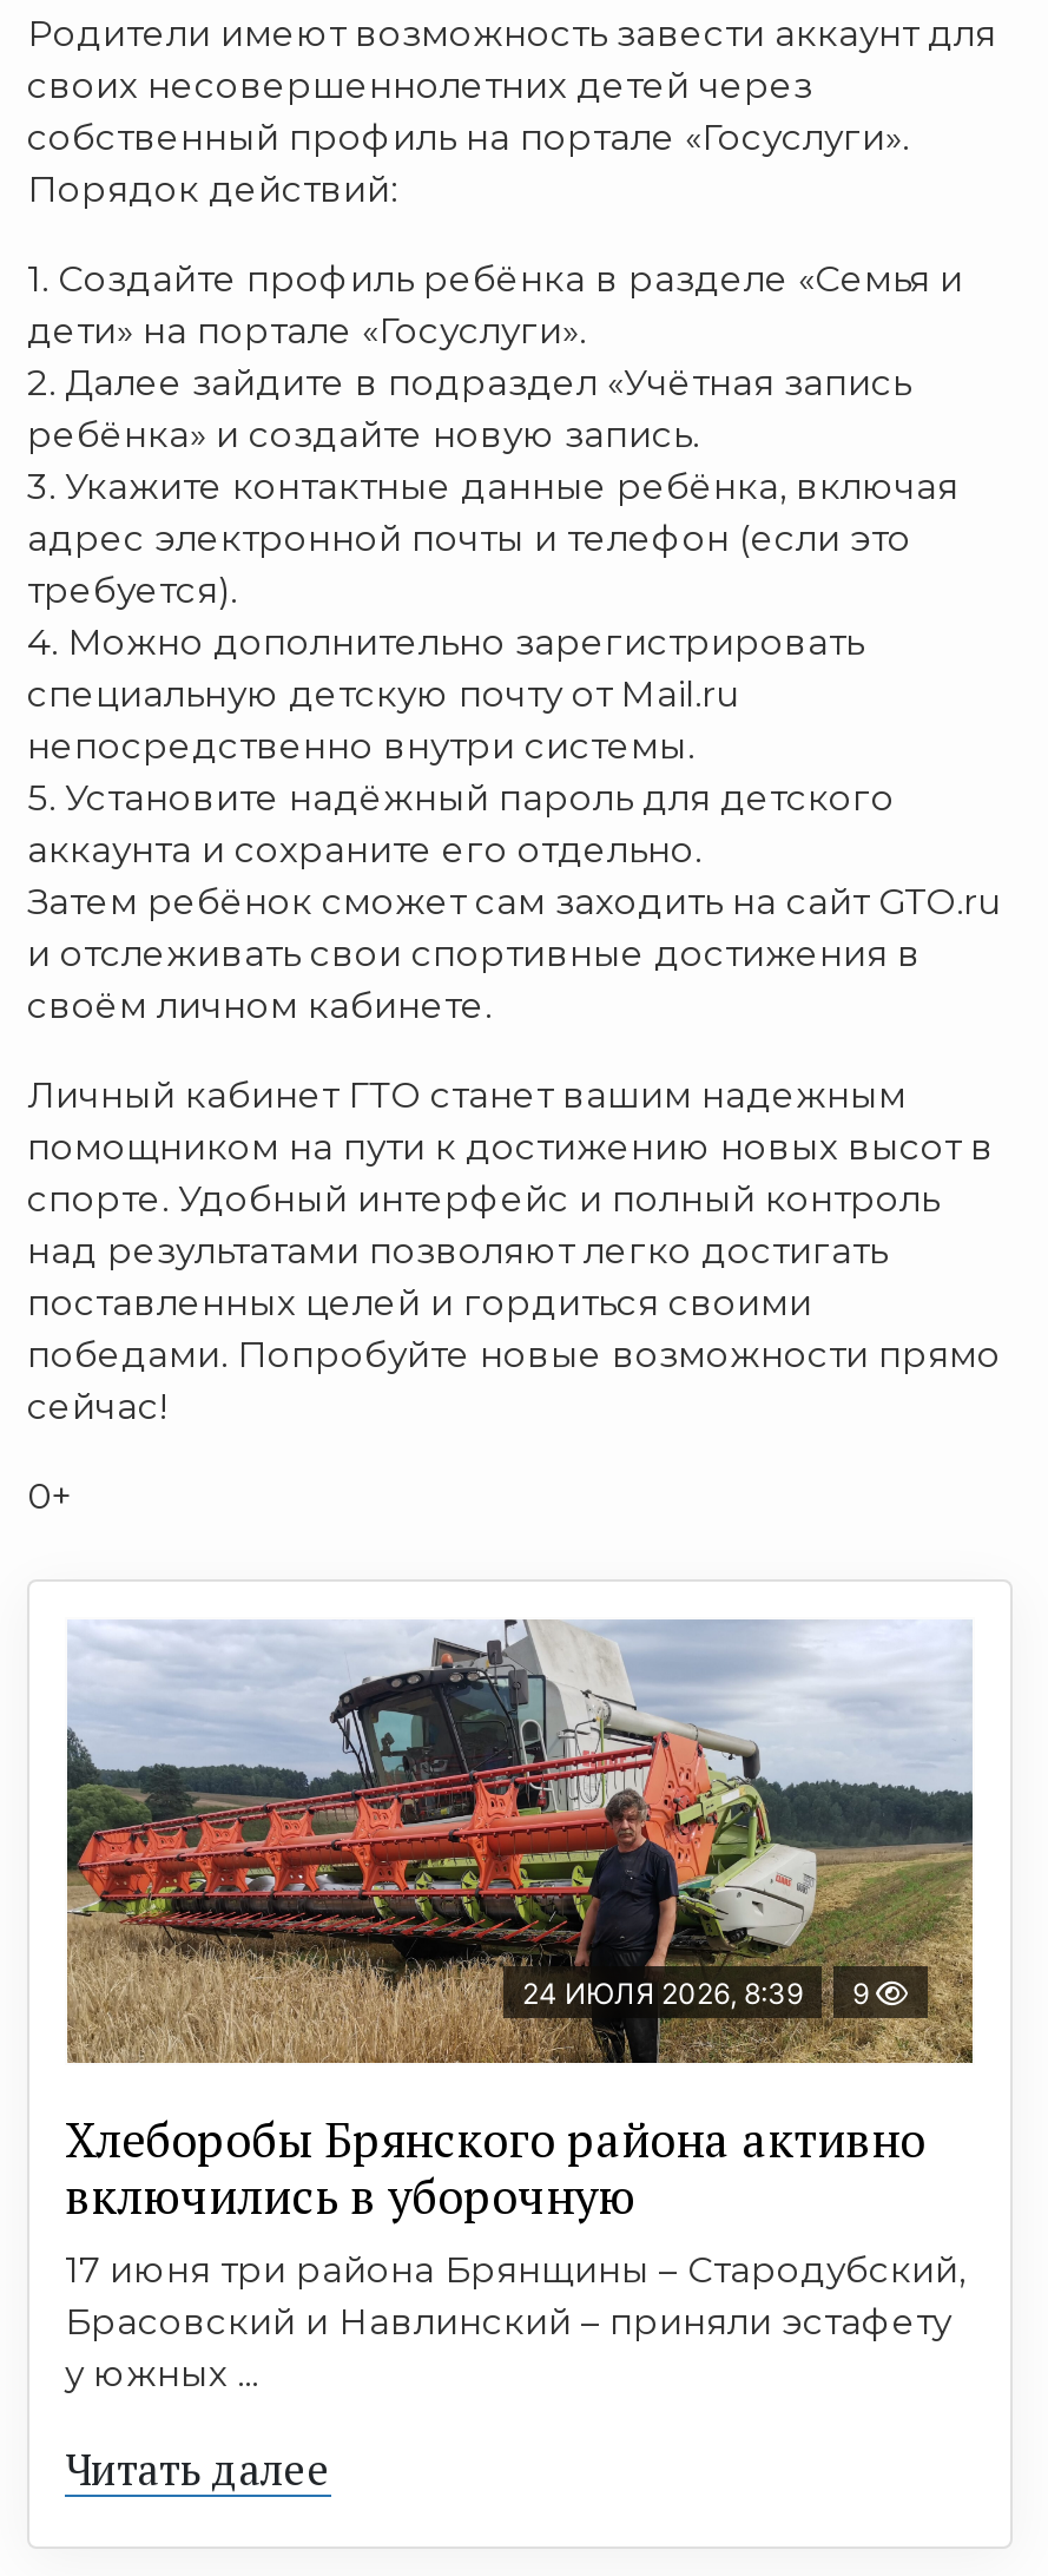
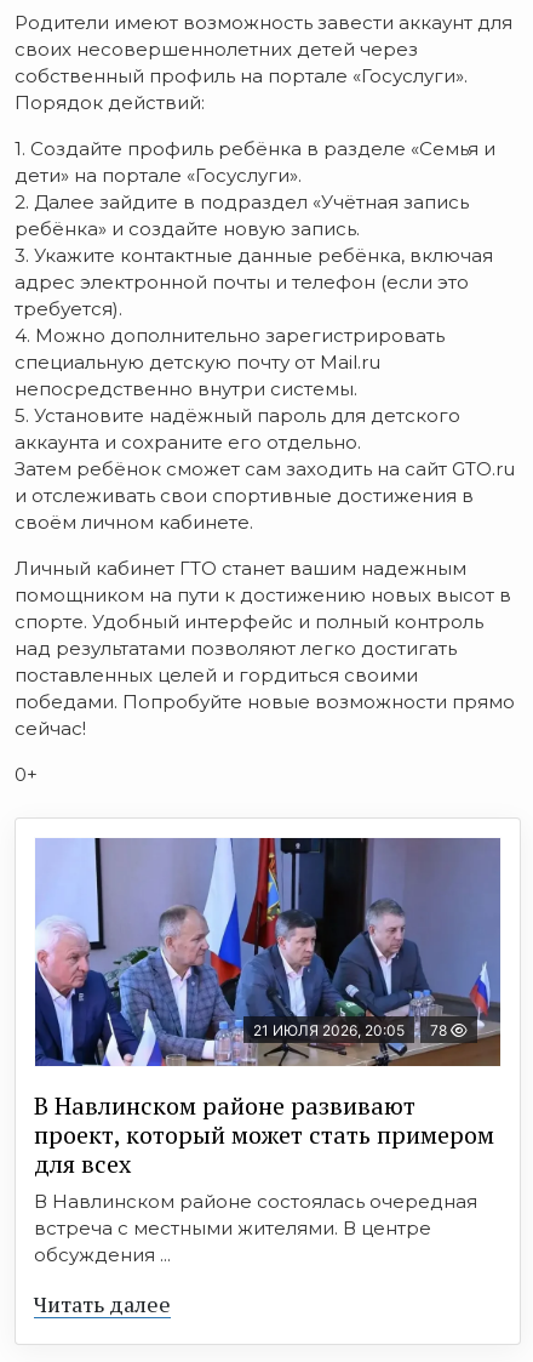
- [image]
- 24 ИЮЛЯ 2026, 8:39
- 9
+ [image]
+ 21 ИЮЛЯ 2026, 20:05
+ 78

- Хлеборобы Брянского района активно
- включились в уборочную
- 17 июня три района Брянщины – Стародубский,
- Брасовский и Навлинский – приняли эстафету
- у южных ...
+ В Навлинском районе развивают
+ проект, который может стать примером
+ для всех
+ В Навлинском районе состоялась очередная
+ встреча с местными жителями. В центре
+ обсуждения ...
